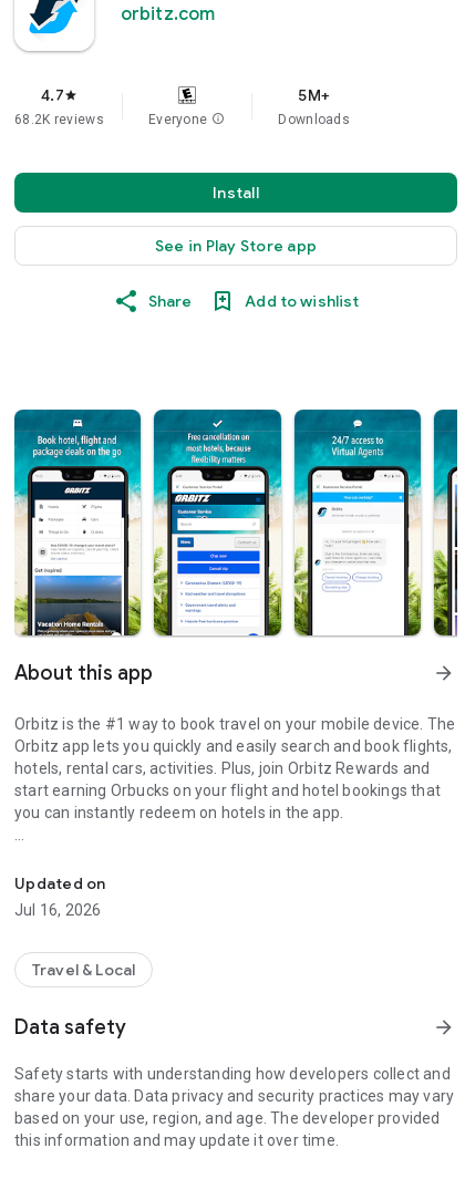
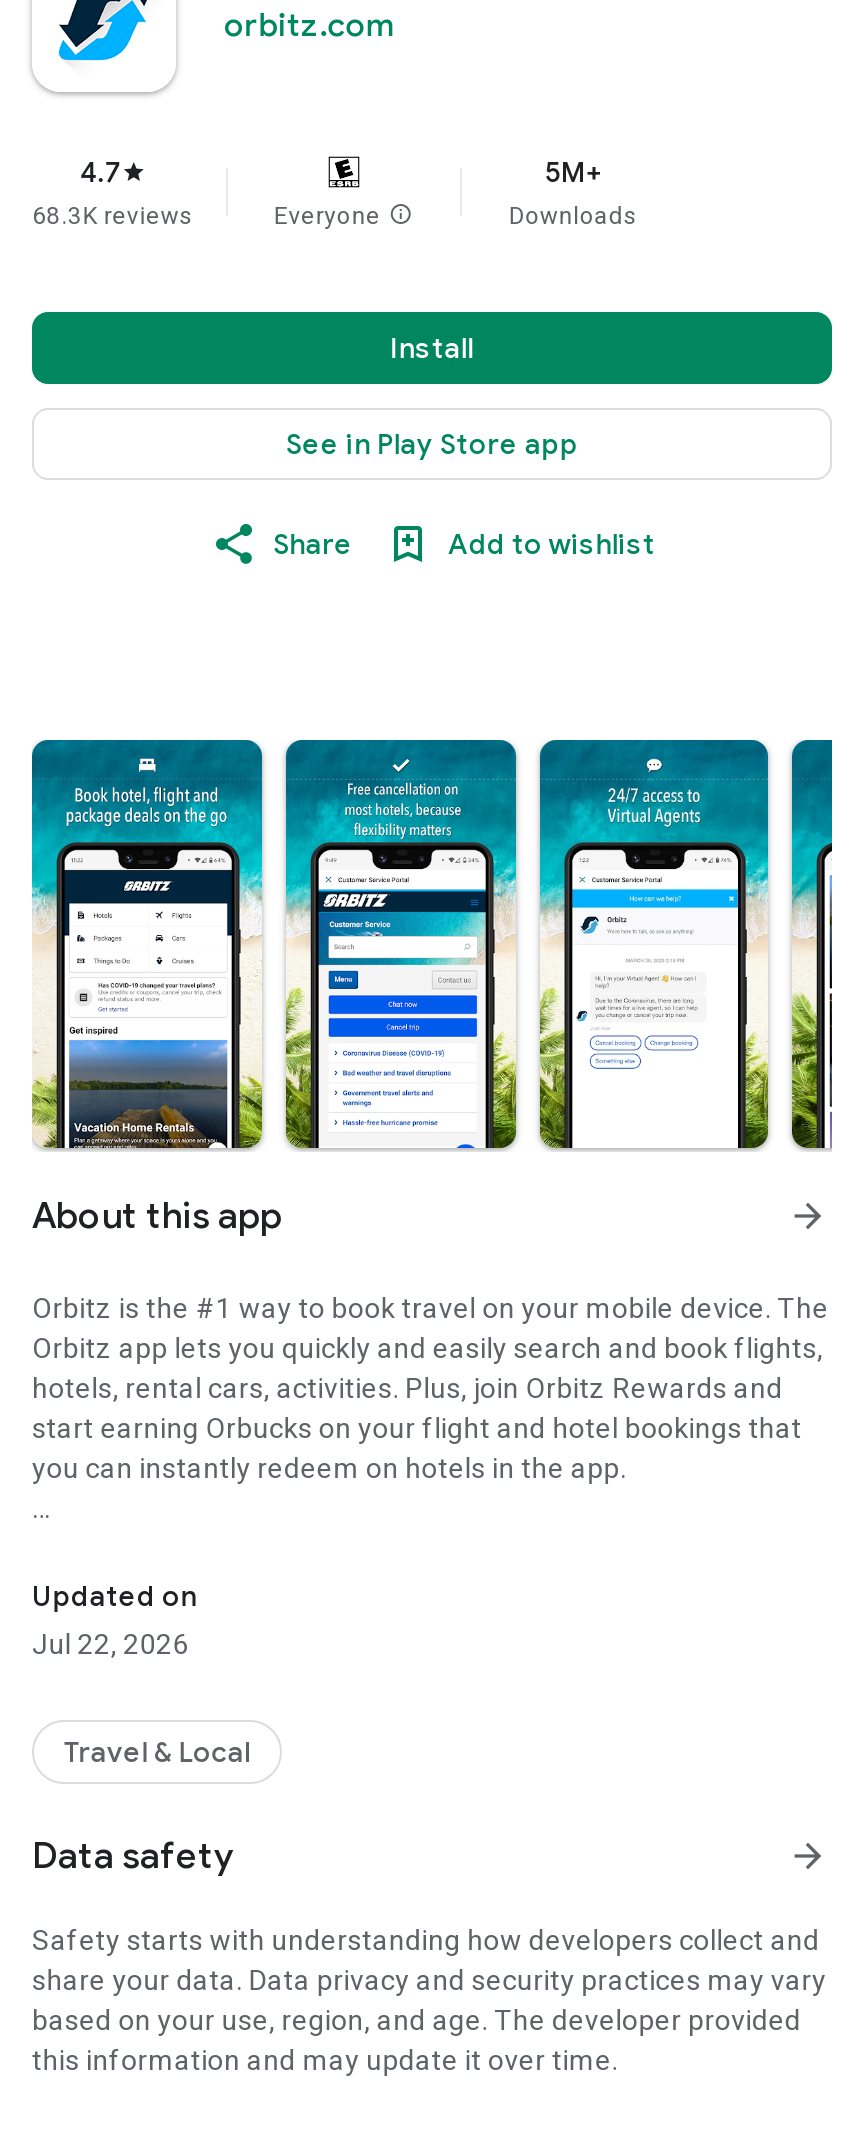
- 68.2K reviews
+ 68.3K reviews

- Jul 16, 2026
+ Jul 22, 2026
